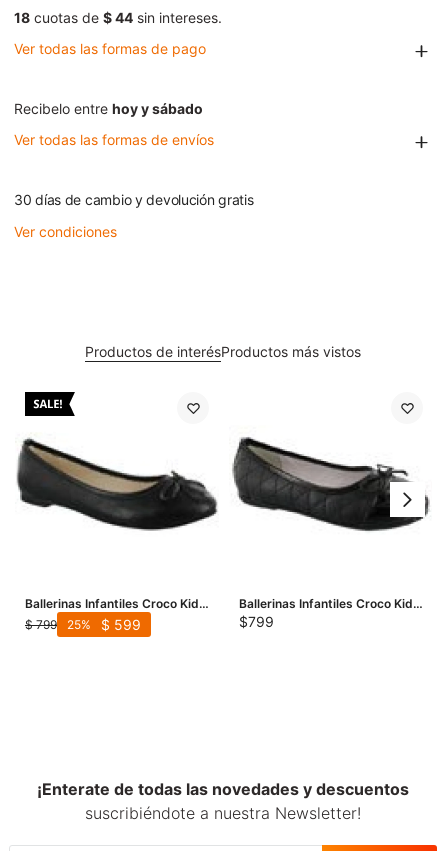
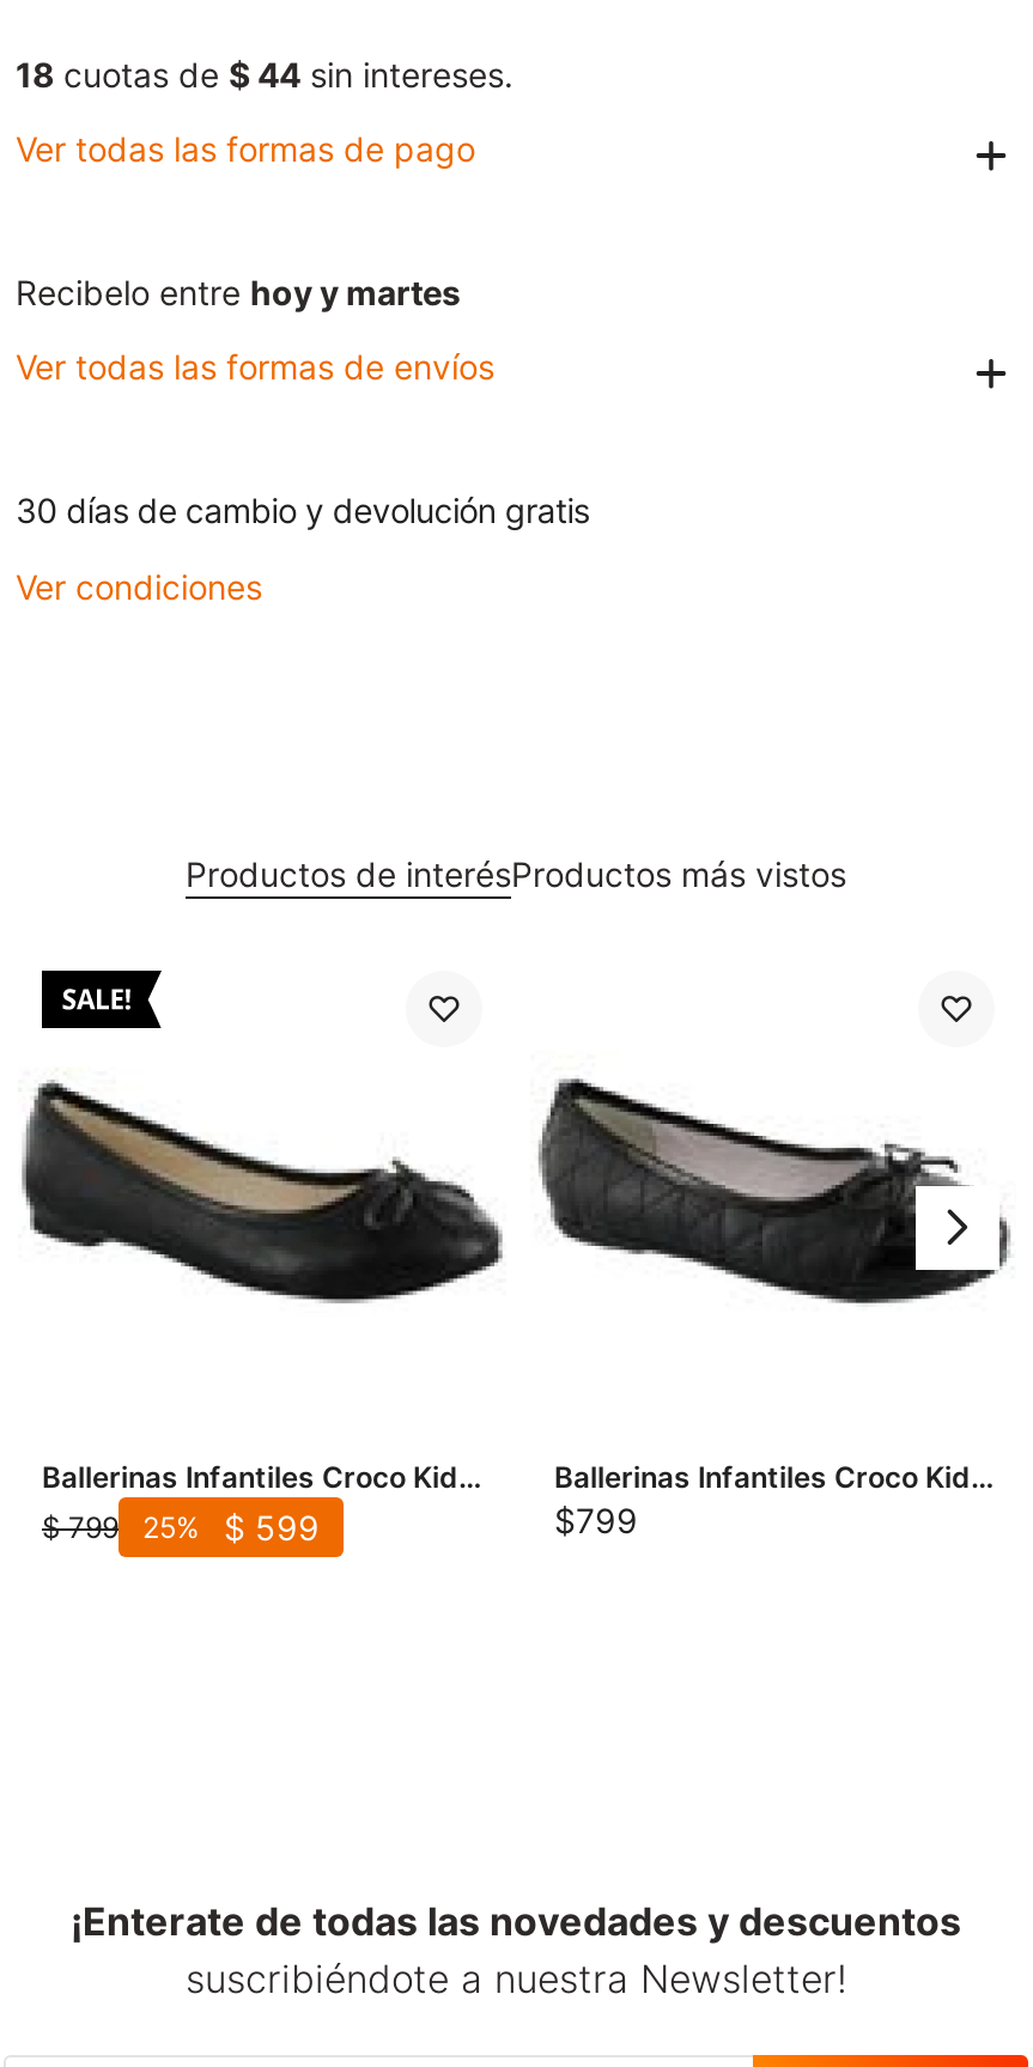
- Recibelo entre hoy y sábado
+ Recibelo entre hoy y martes
